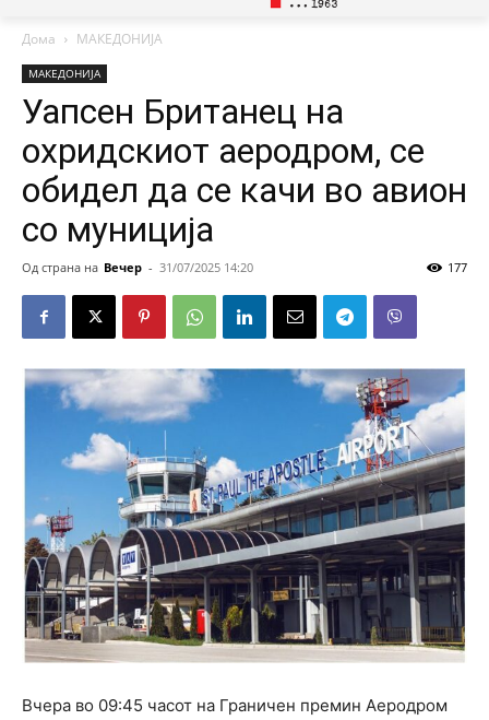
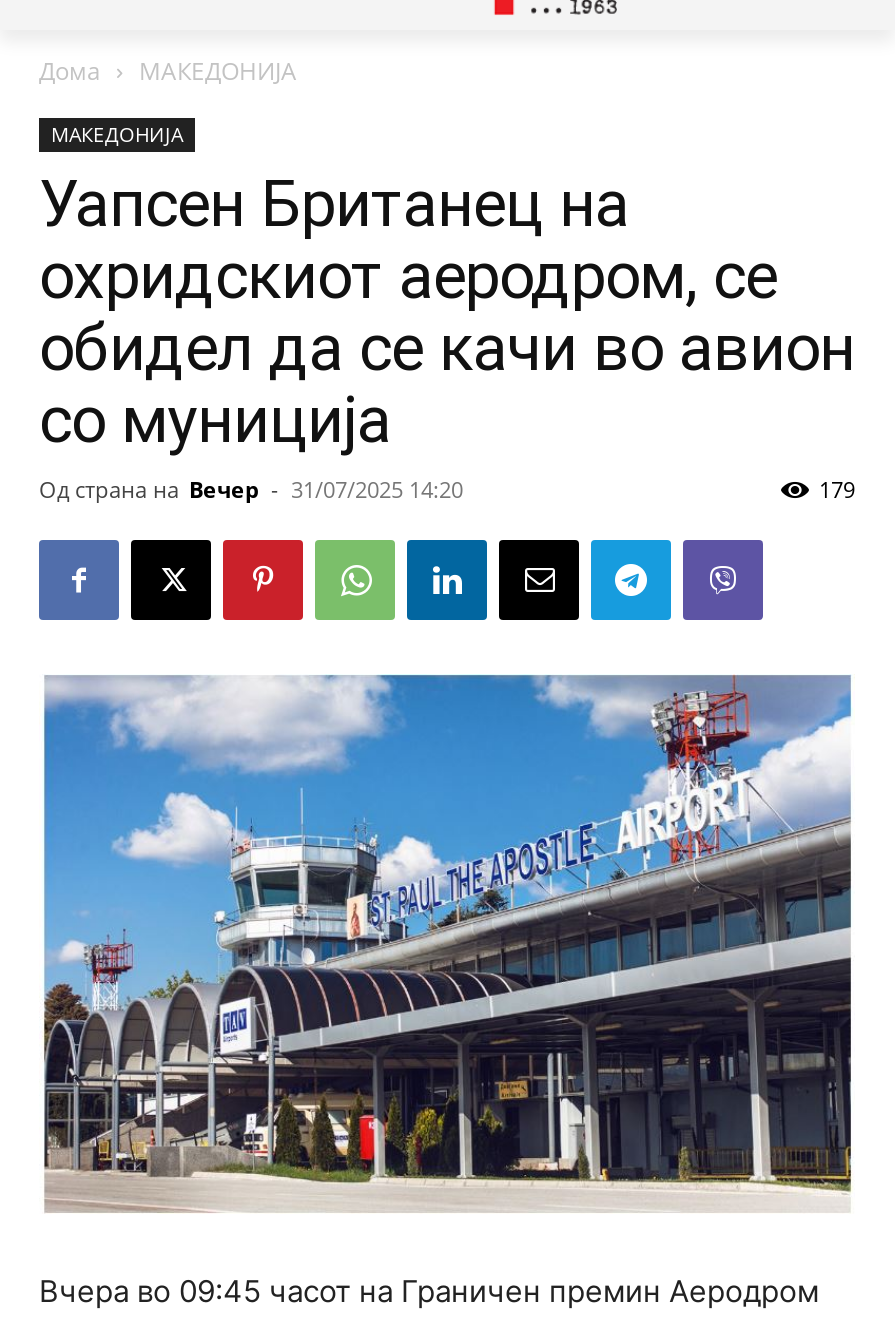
- 177
+ 179
